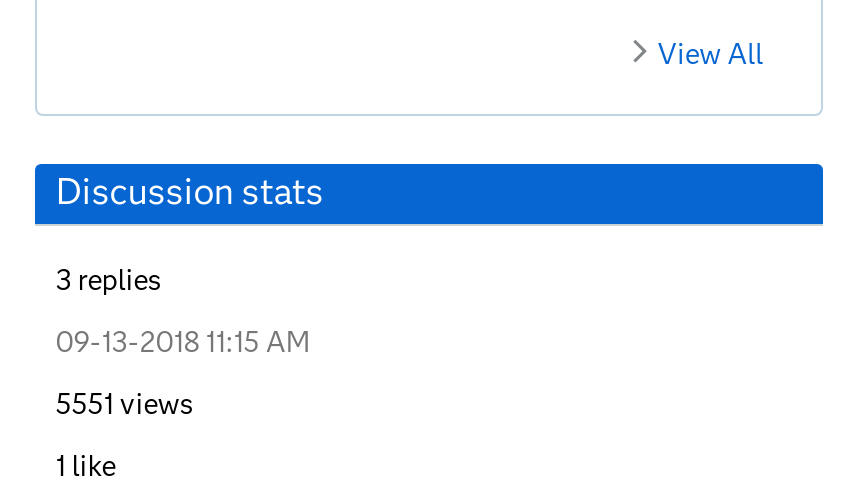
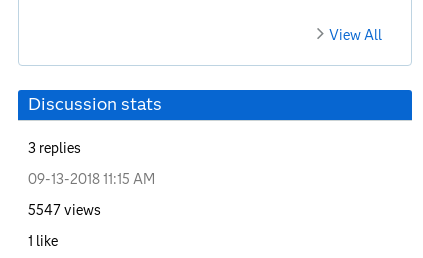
- 5551 views
+ 5547 views
